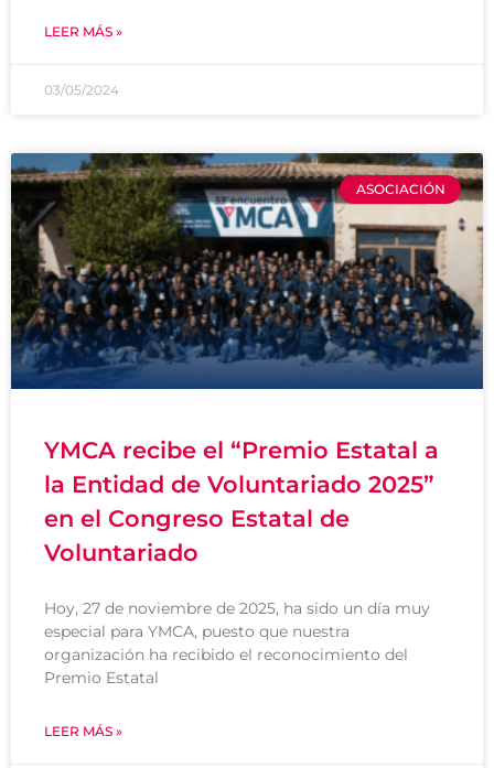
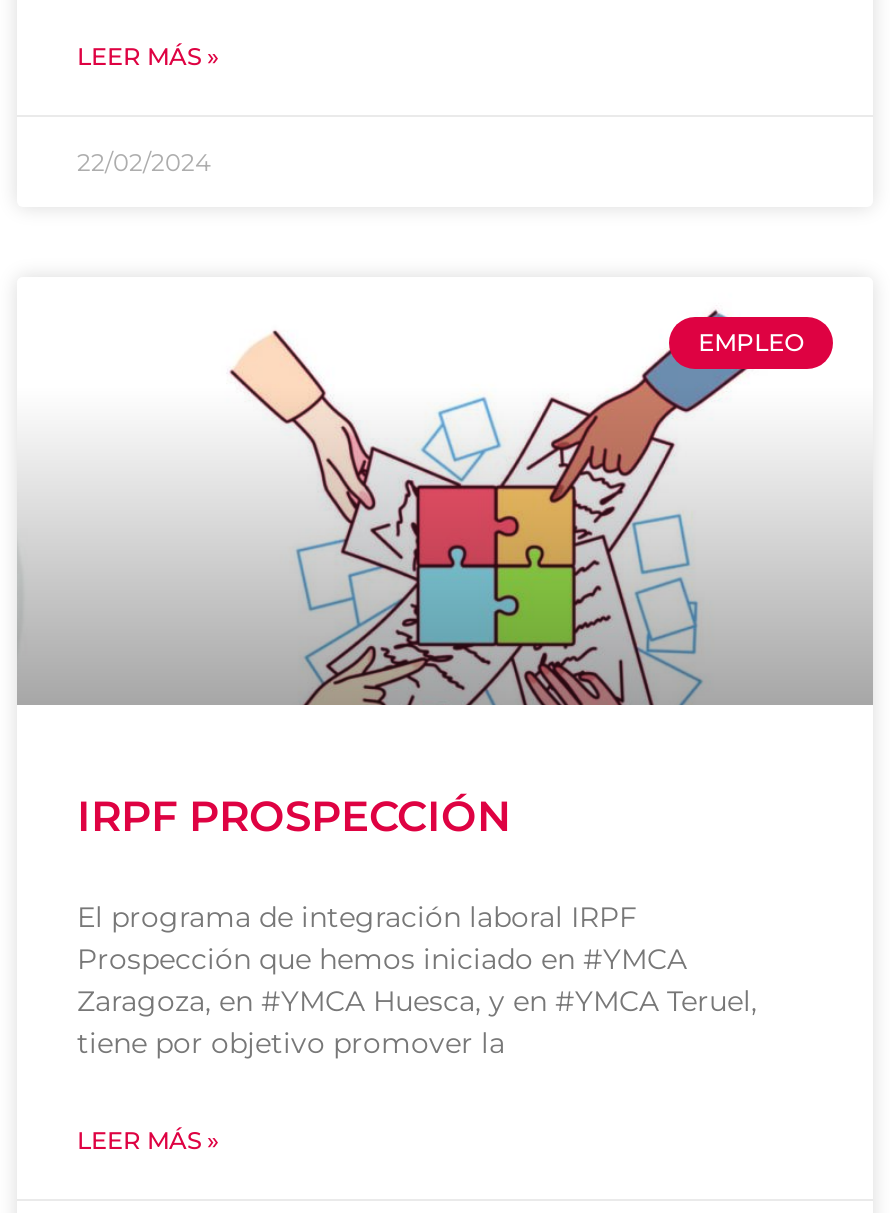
- 03/05/2024
+ 22/02/2024

- [image]
- ASOCIACIÓN
+ [image]
+ EMPLEO

- YMCA recibe el “Premio Estatal a
- la Entidad de Voluntariado 2025”
- en el Congreso Estatal de
- Voluntariado
+ IRPF PROSPECCIÓN

- Hoy, 27 de noviembre de 2025, ha sido un día muy
- especial para YMCA, puesto que nuestra
- organización ha recibido el reconocimiento del
- Premio Estatal
+ El programa de integración laboral IRPF
+ Prospección que hemos iniciado en #YMCA
+ Zaragoza, en #YMCA Huesca, y en #YMCA Teruel,
+ tiene por objetivo promover la
